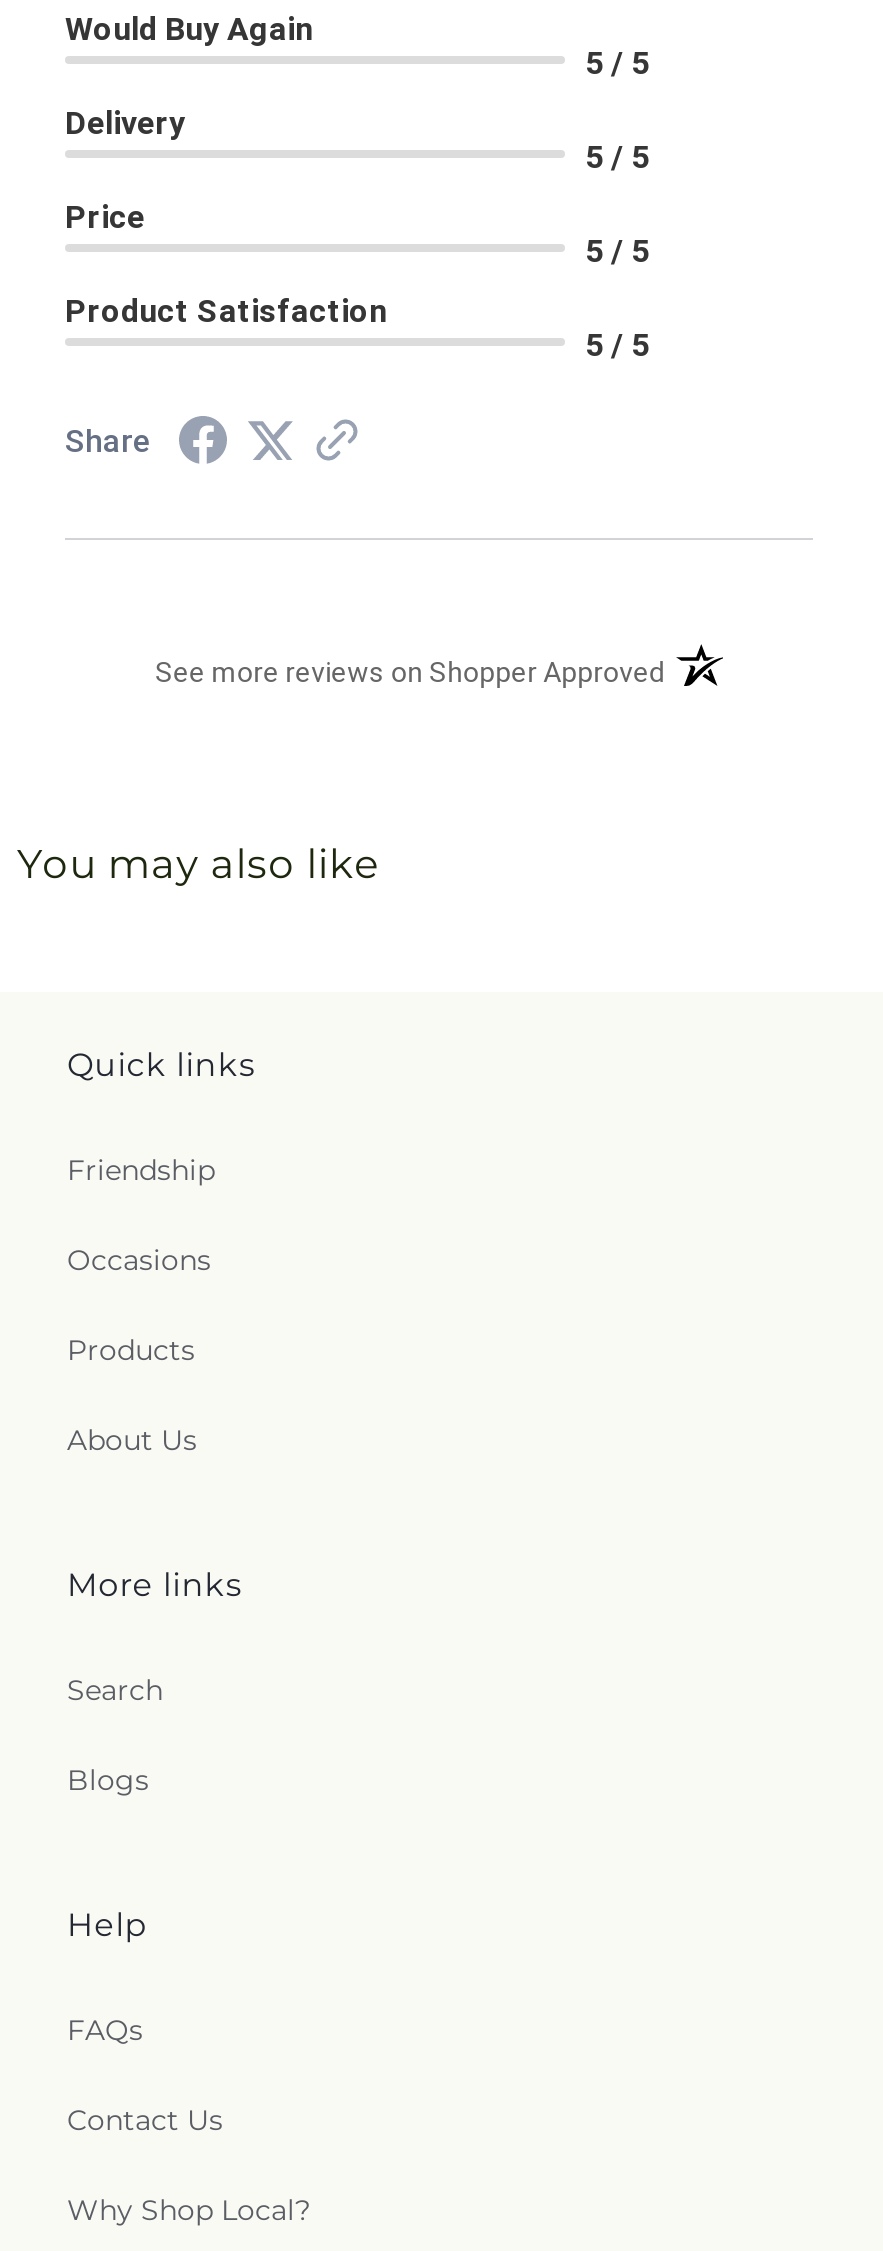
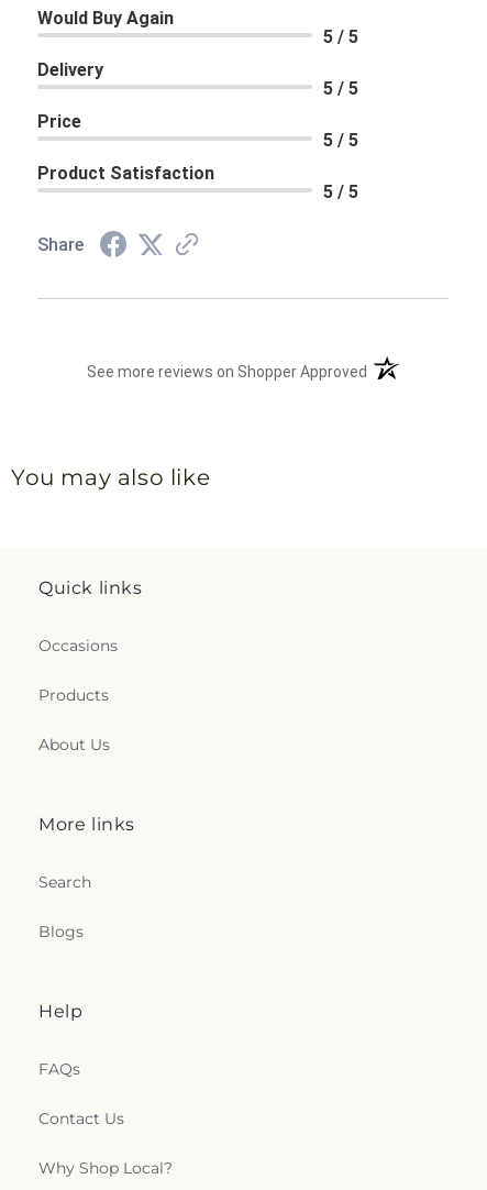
- Friendship
